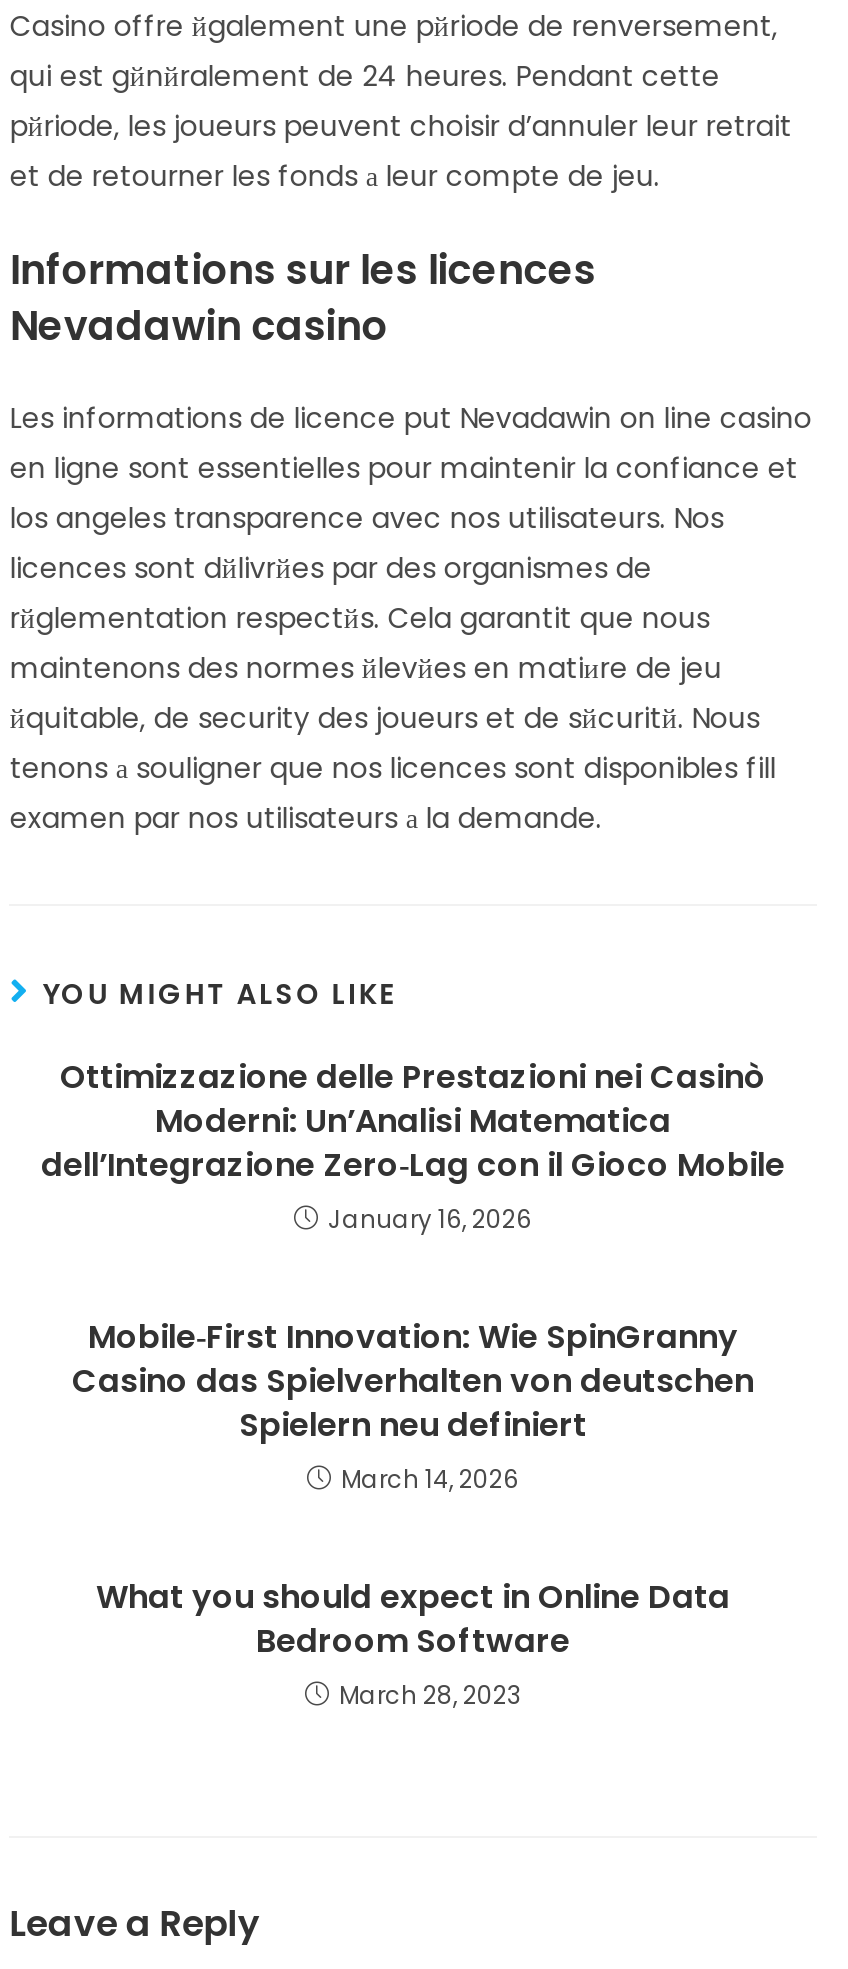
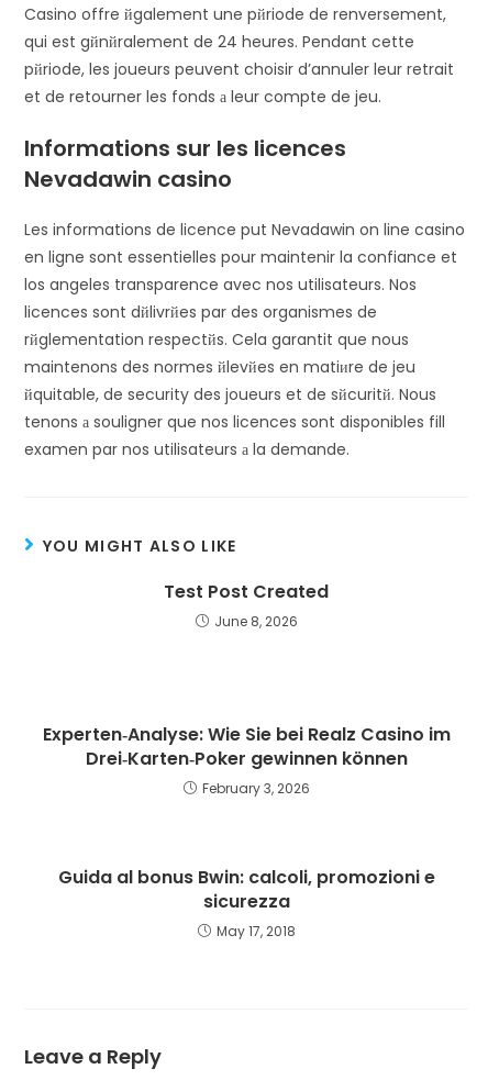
- Ottimizzazione delle Prestazioni nei Casinò
- Moderni: Un’Analisi Matematica
- dell’Integrazione Zero‑Lag con il Gioco Mobile
- January 16, 2026
+ Test Post Created
+ June 8, 2026

- Mobile‑First Innovation: Wie SpinGranny
- Casino das Spielverhalten von deutschen
- Spielern neu definiert
- March 14, 2026
+ Experten‑Analyse: Wie Sie bei Realz Casino im
+ Drei‑Karten‑Poker gewinnen können
+ February 3, 2026

- What you should expect in Online Data
- Bedroom Software
- March 28, 2023
+ Guida al bonus Bwin: calcoli, promozioni e
+ sicurezza
+ May 17, 2018
